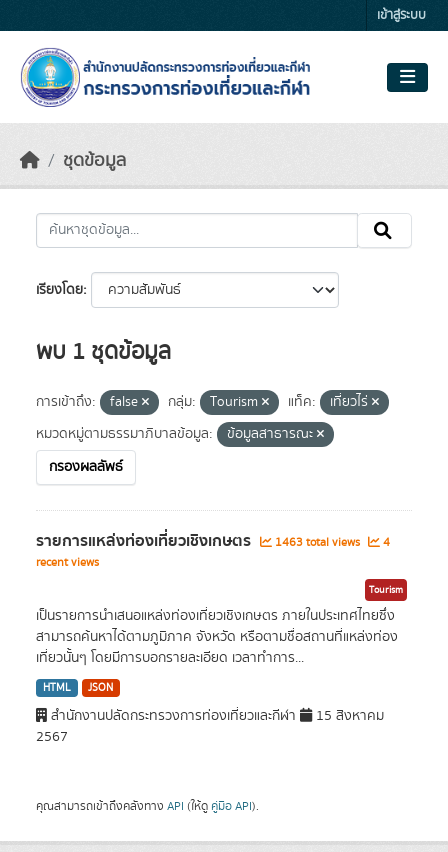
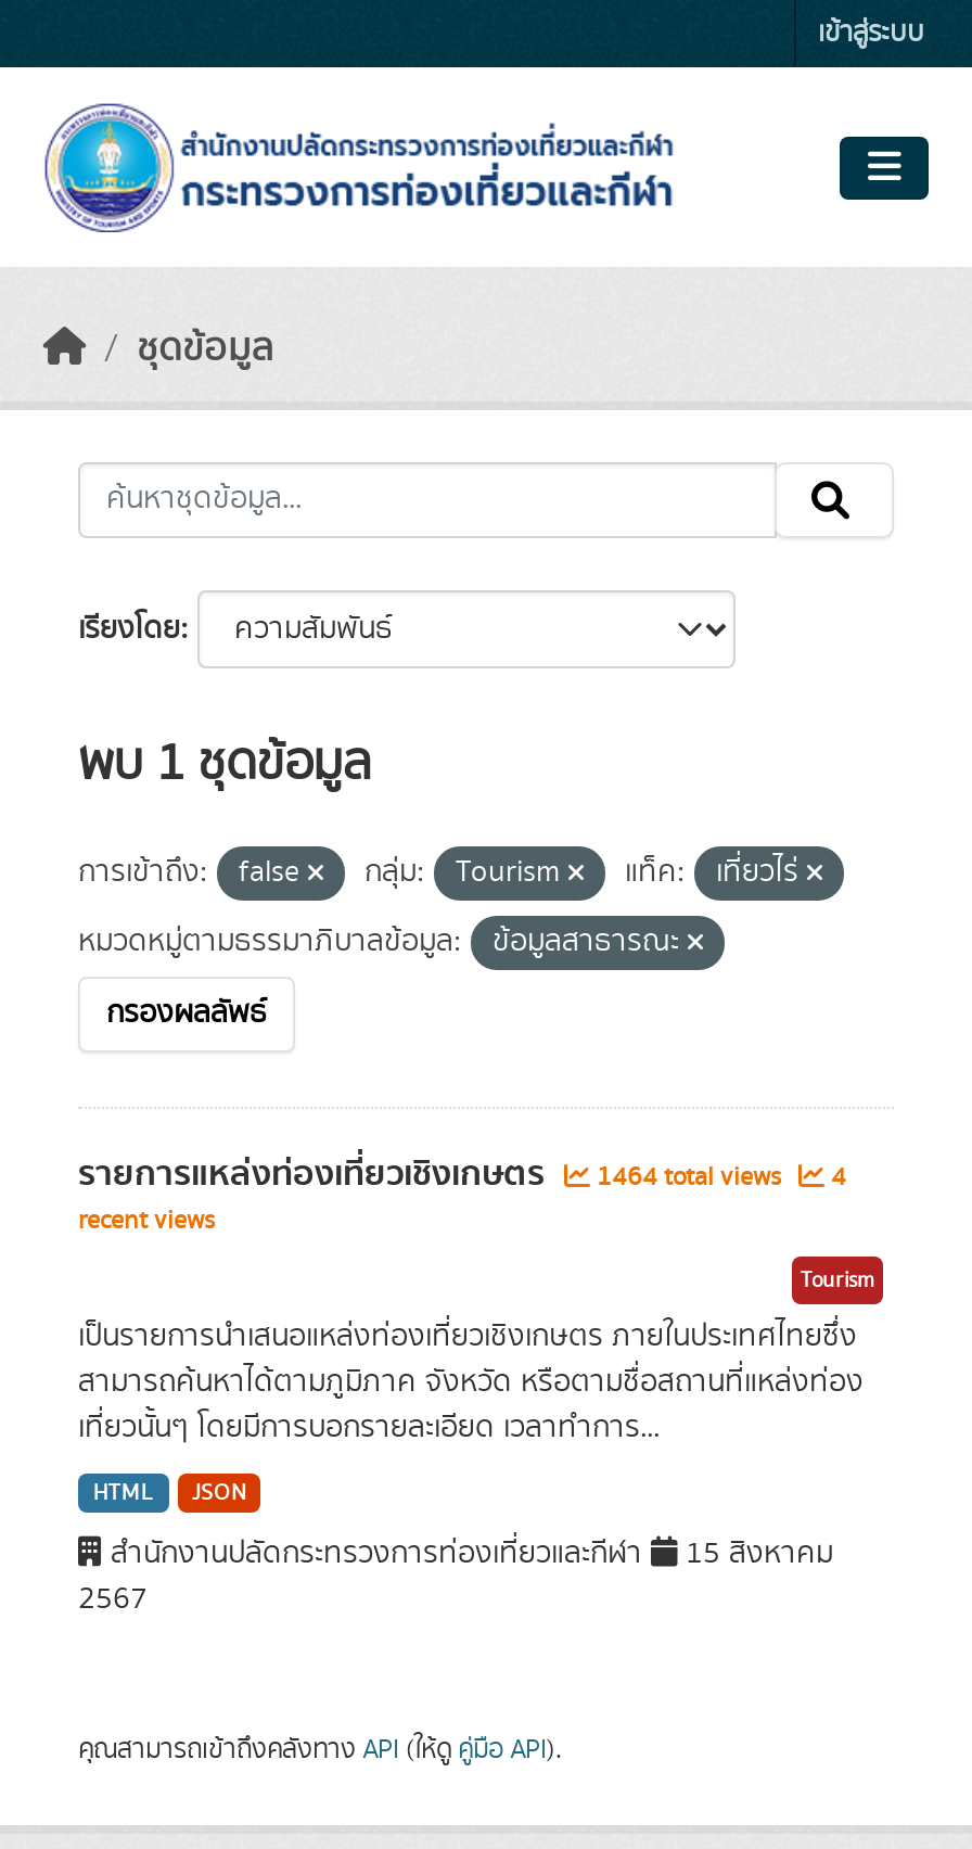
- รายการแหล่งท่องเที่ยวเชิงเกษตร 1463 total views 4
+ รายการแหล่งท่องเที่ยวเชิงเกษตร 1464 total views 4
